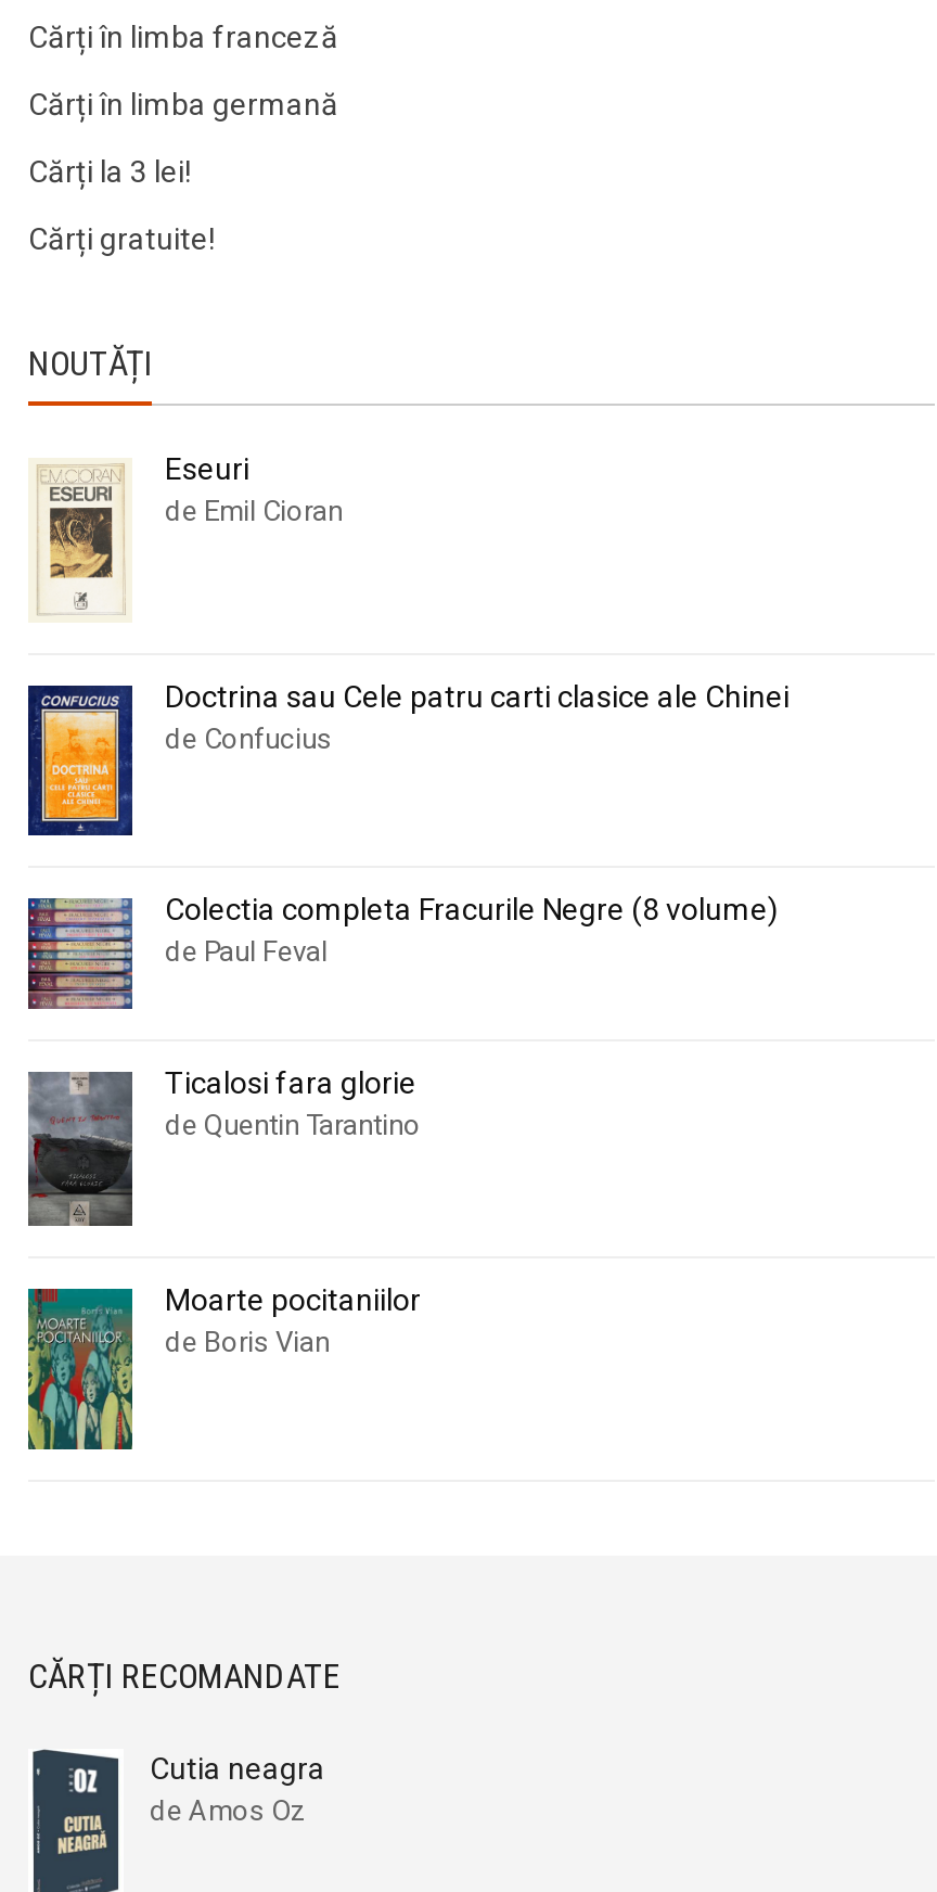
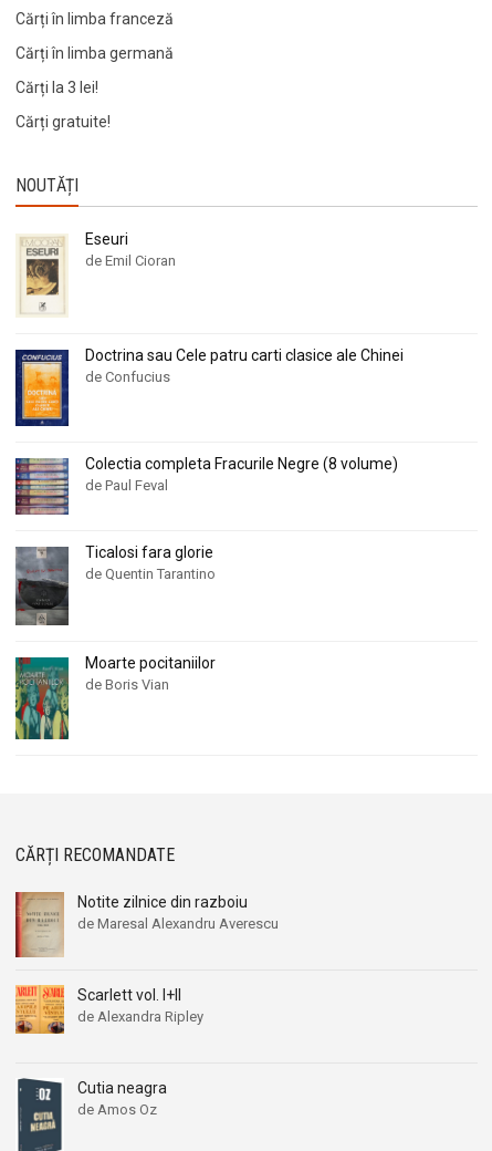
+ [image]
+ Notite zilnice din razboiu
+ de Maresal Alexandru Averescu

+ [image]
+ Scarlett vol. I+II
+ de Alexandra Ripley
